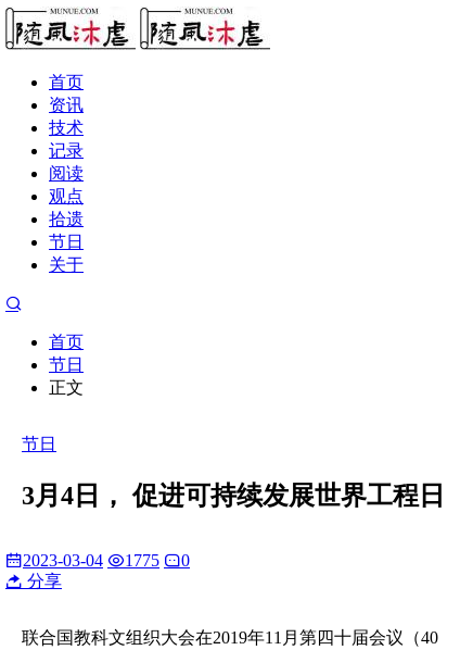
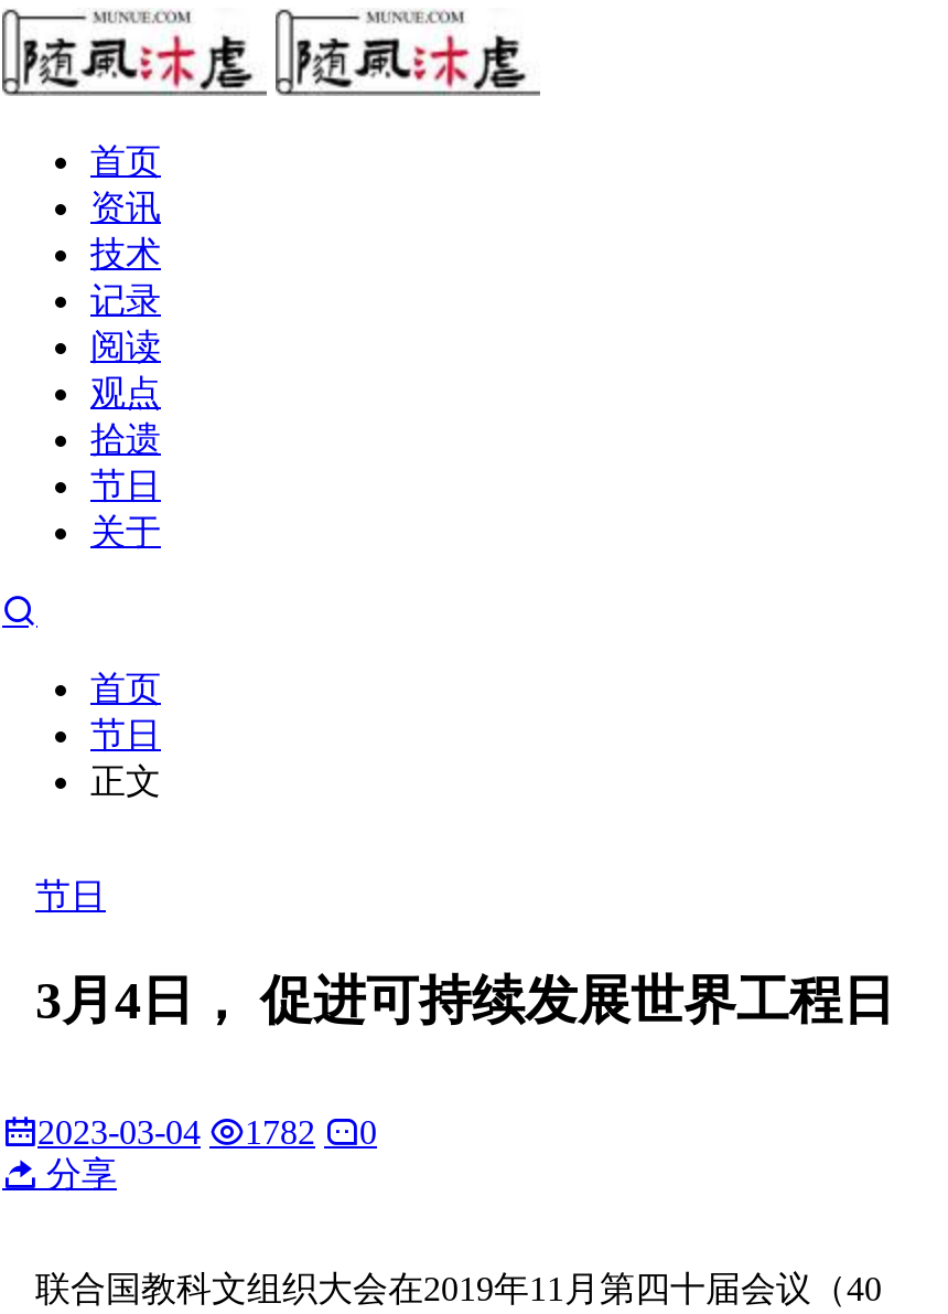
- 1775
+ 1782
